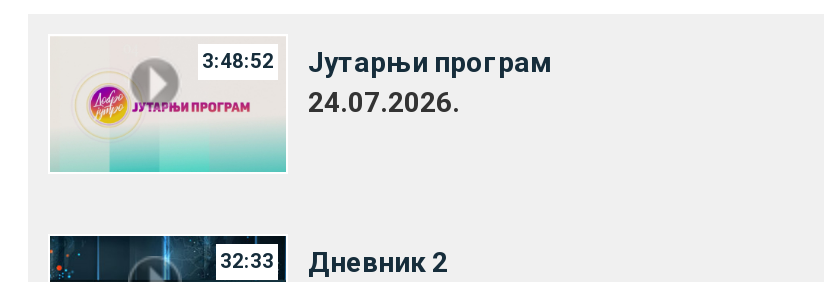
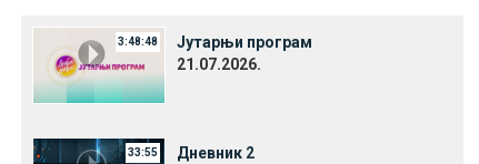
- 3:48:52 Јутарњи програм
+ 3:48:48 Јутарњи програм

- 24.07.2026.
+ 21.07.2026.

- 32:33 Дневник 2
+ 33:55 Дневник 2
